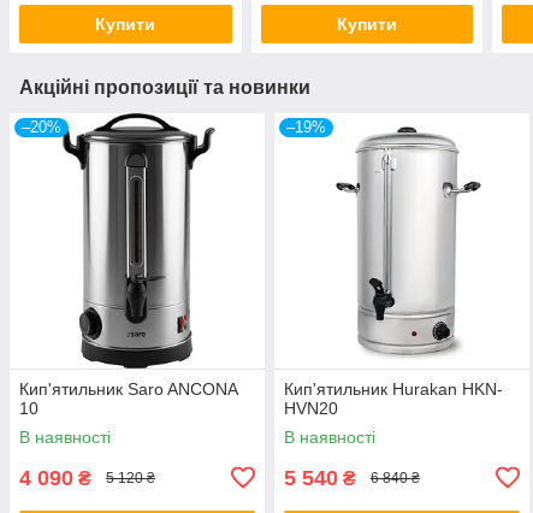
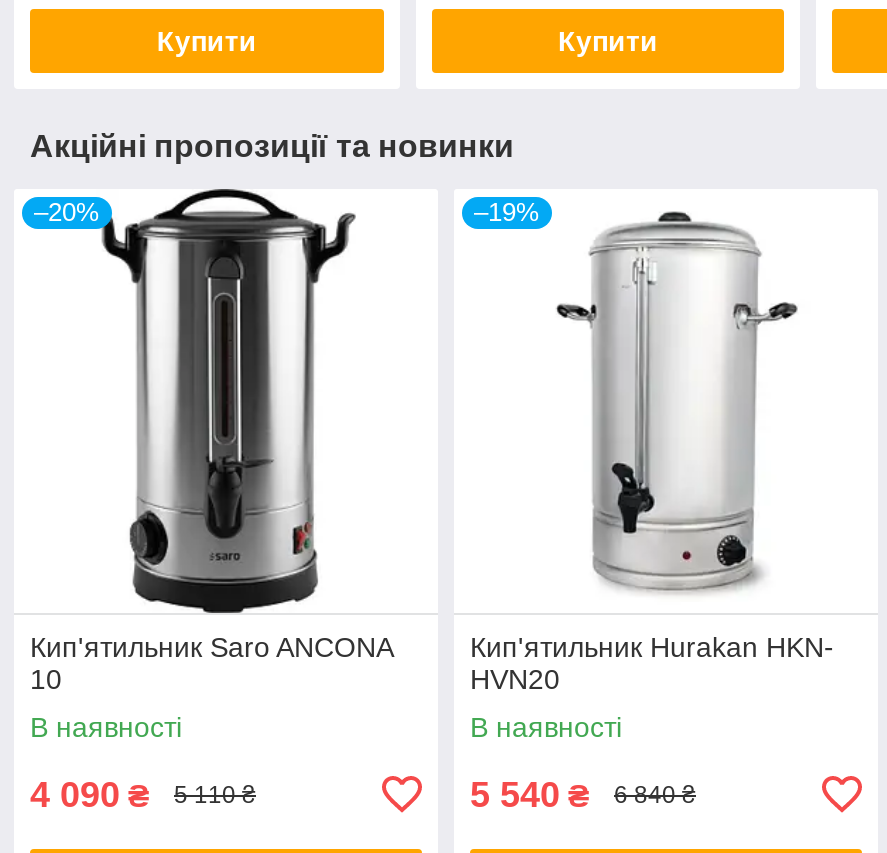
- 4 090 ₴ 5 120 ₴
+ 4 090 ₴ 5 110 ₴
